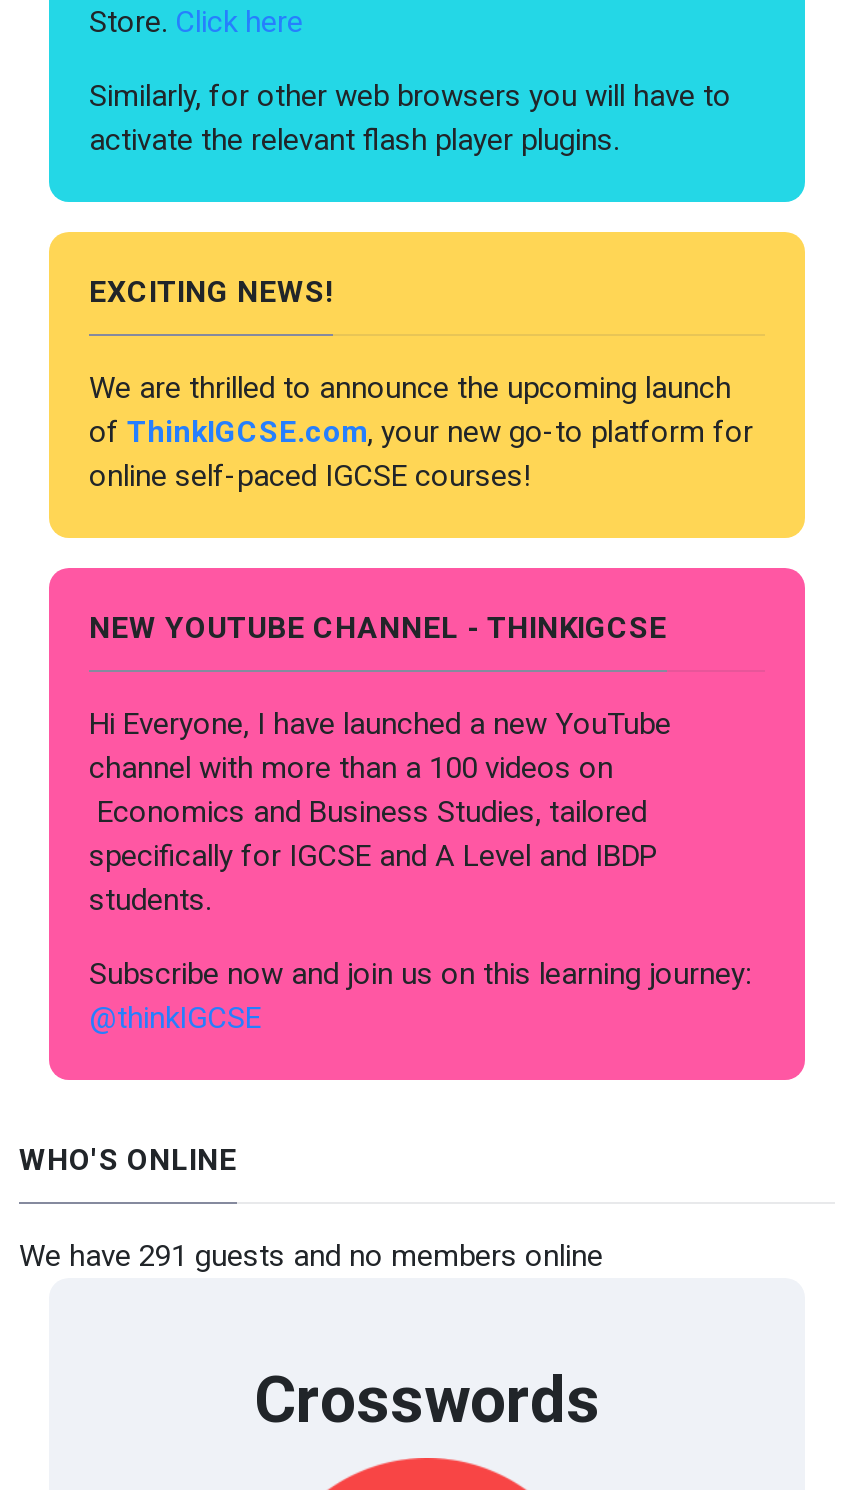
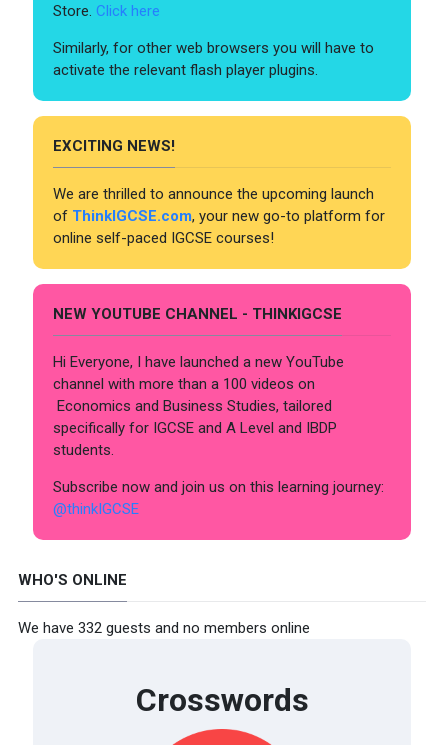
- We have 291 guests and no members online
+ We have 332 guests and no members online
